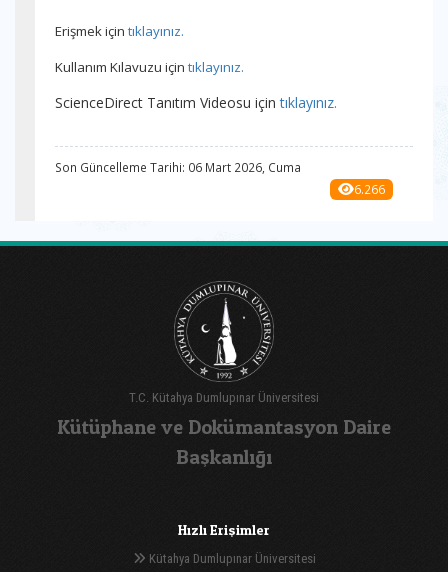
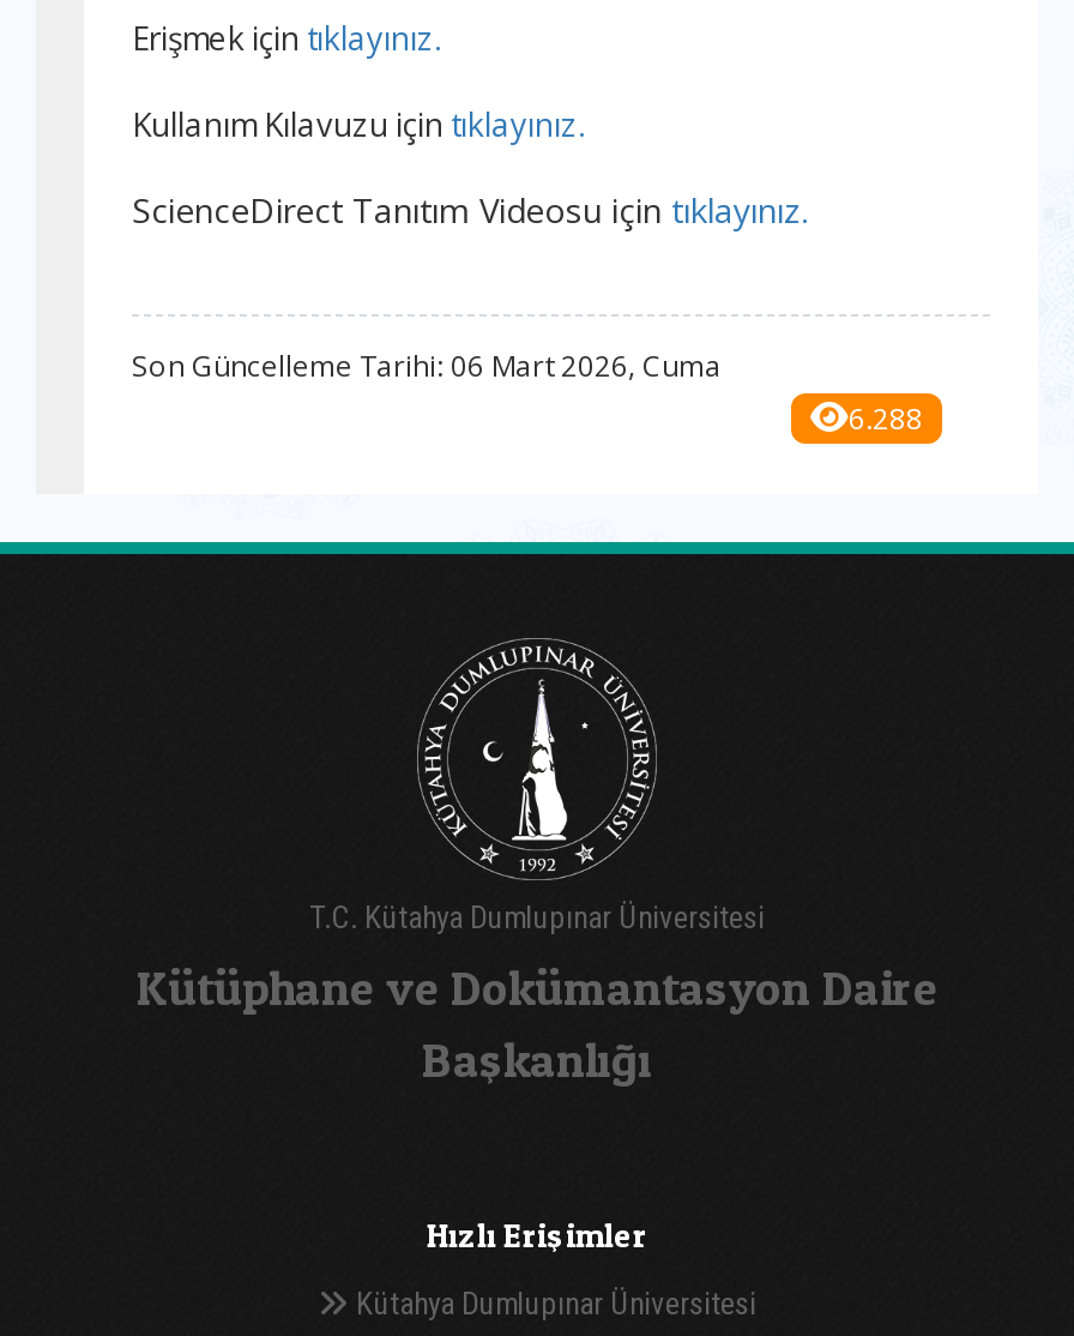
- 6.266
+ 6.288
